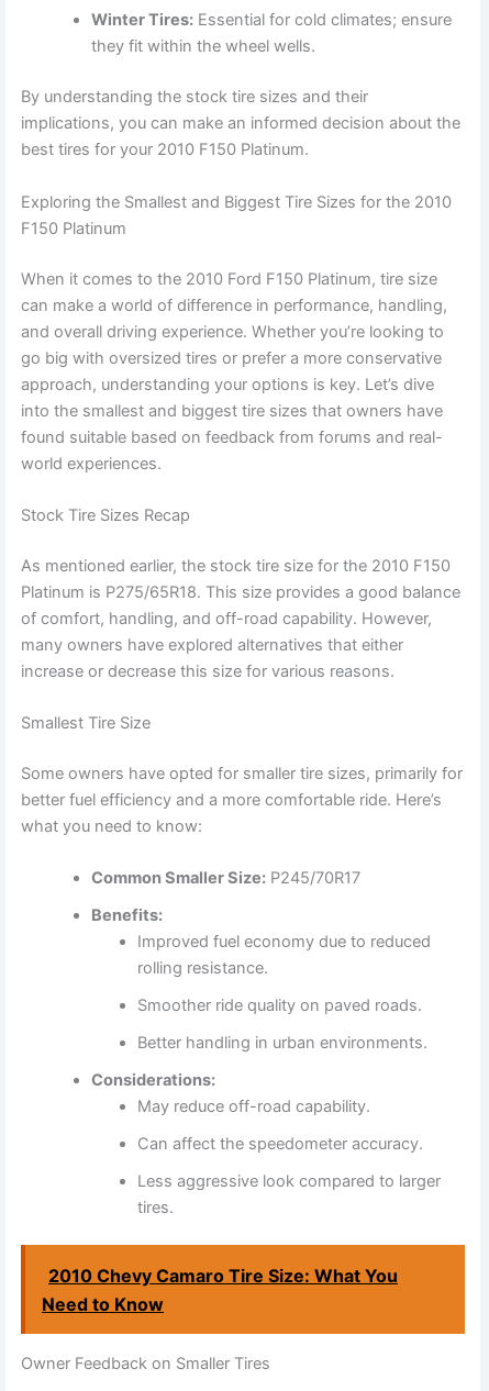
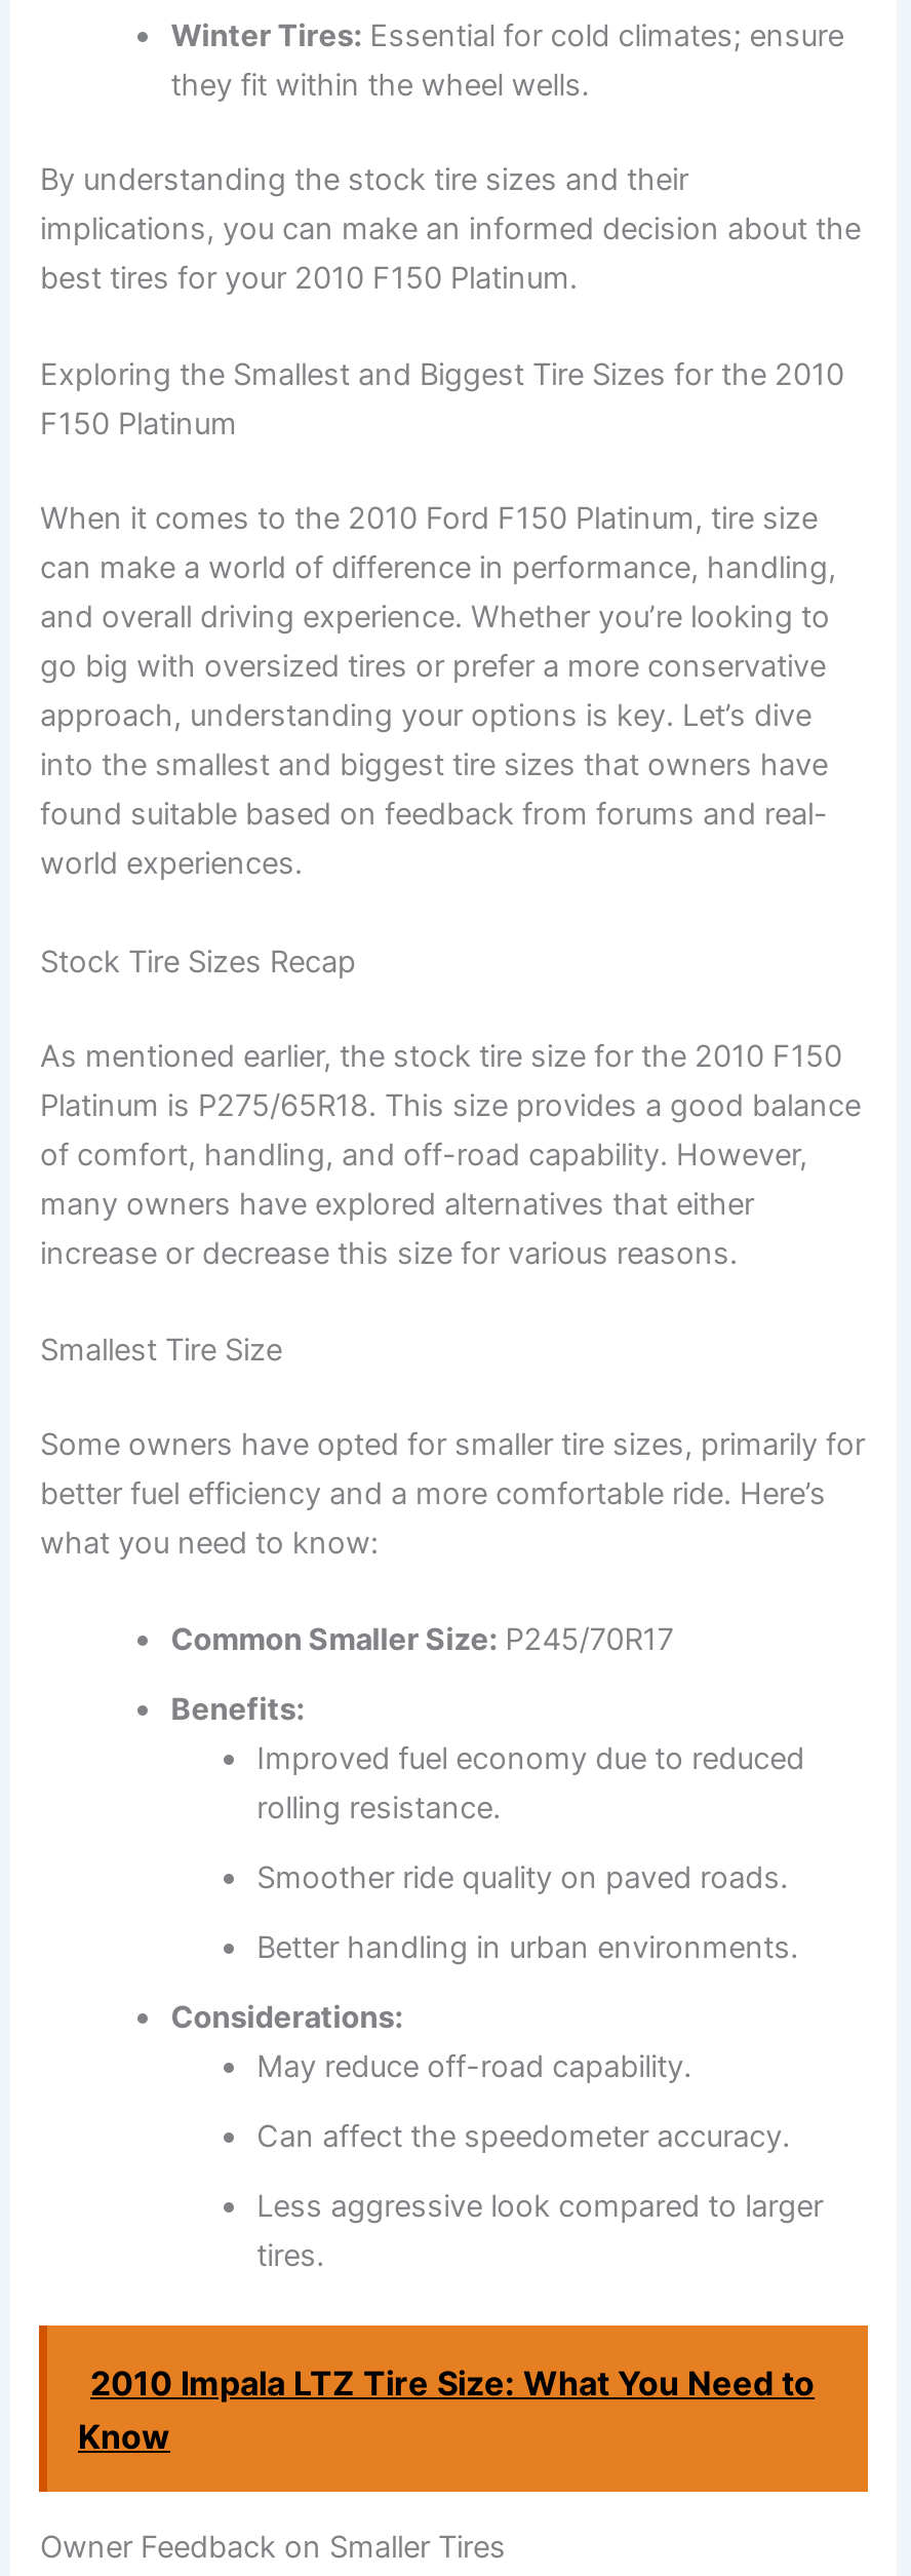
- 2010 Chevy Camaro Tire Size: What You
- Need to Know
+ 2010 Impala LTZ Tire Size: What You Need to
+ Know
